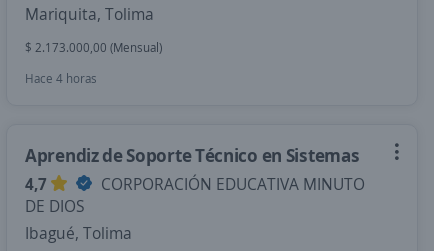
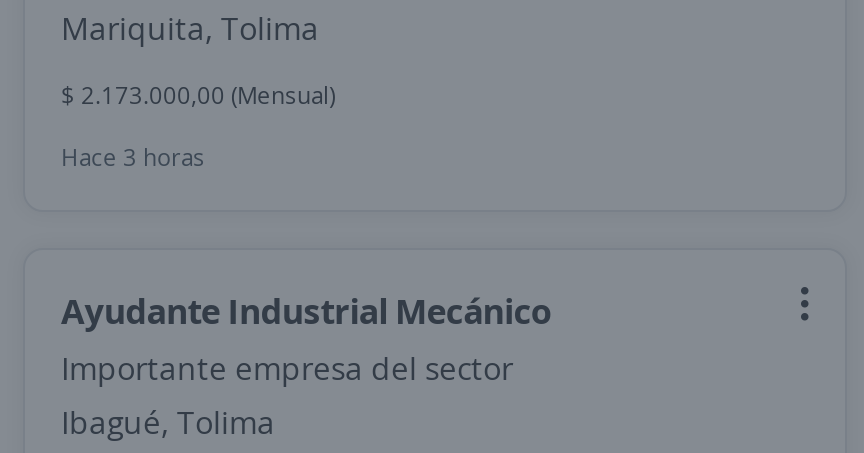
- Hace 4 horas
+ Hace 3 horas

- Aprendiz de Soporte Técnico en Sistemas
- 4,7
- CORPORACIÓN EDUCATIVA MINUTO
- DE DIOS
+ Ayudante Industrial Mecánico
+ Importante empresa del sector
